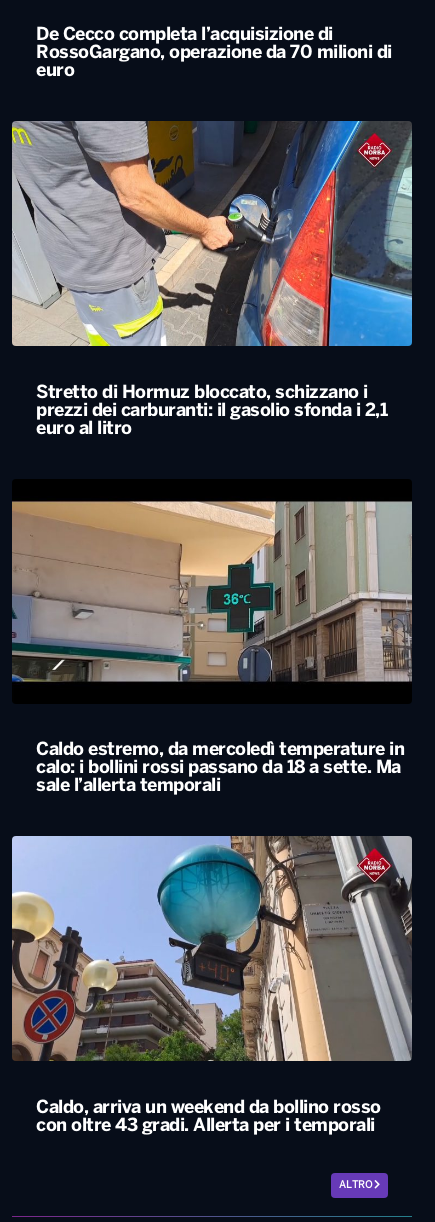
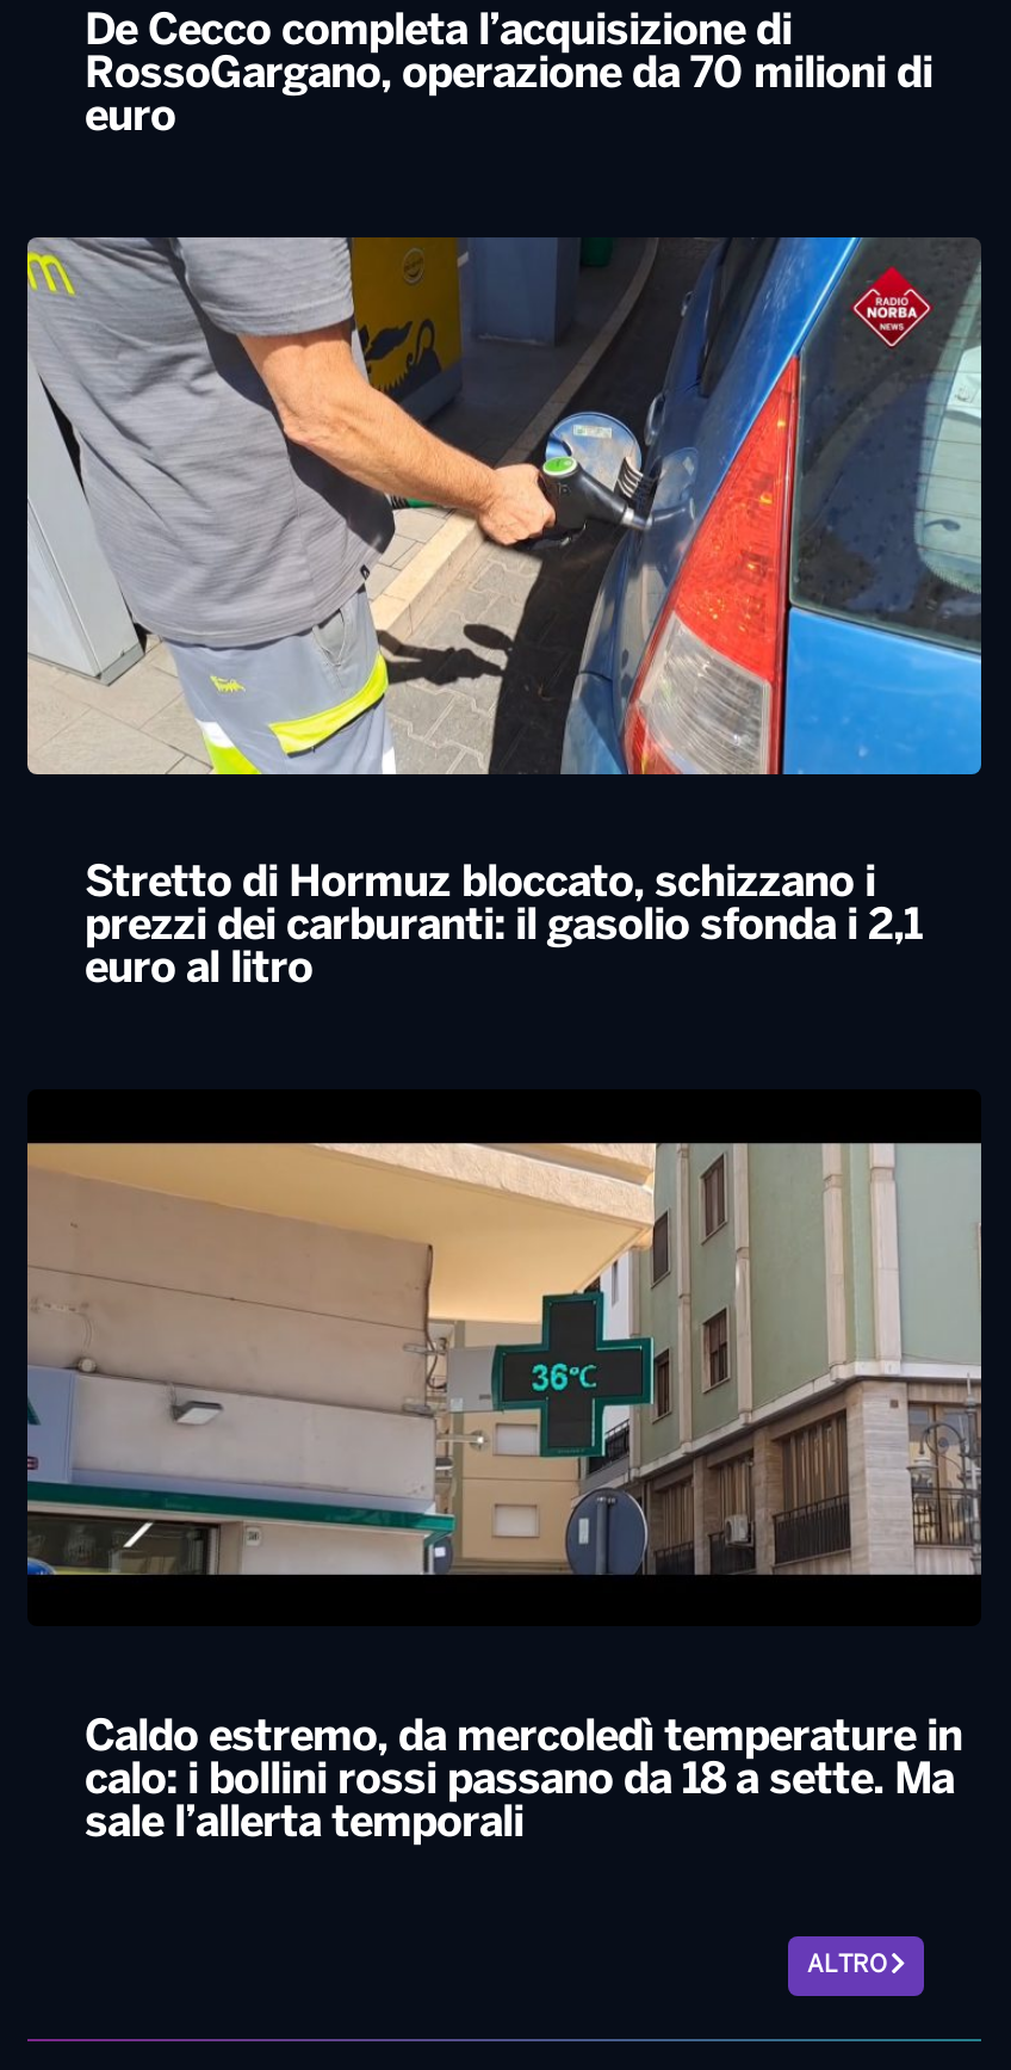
- [image]
- Caldo, arriva un weekend da bollino rosso
- con oltre 43 gradi. Allerta per i temporali
